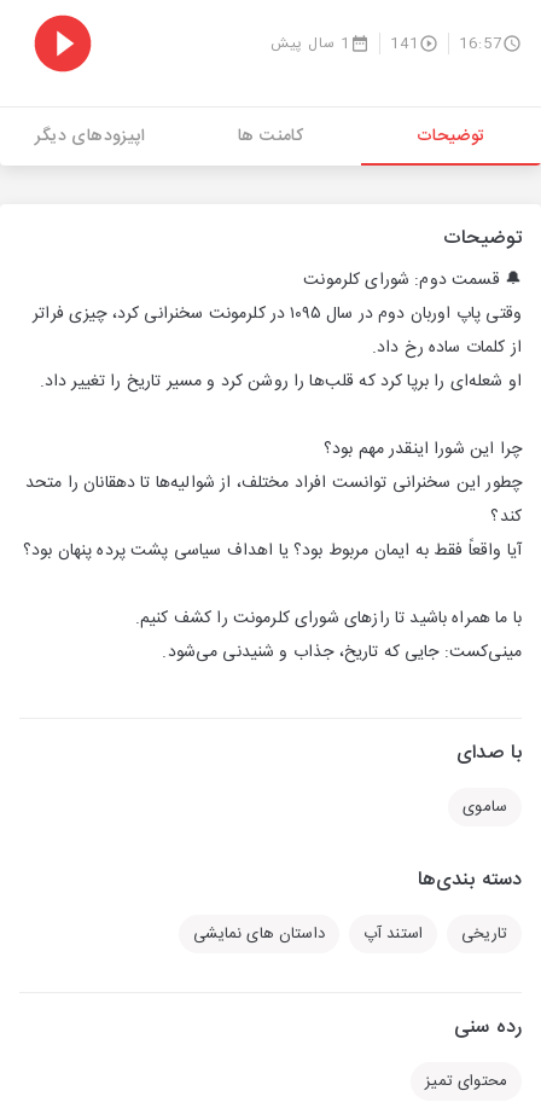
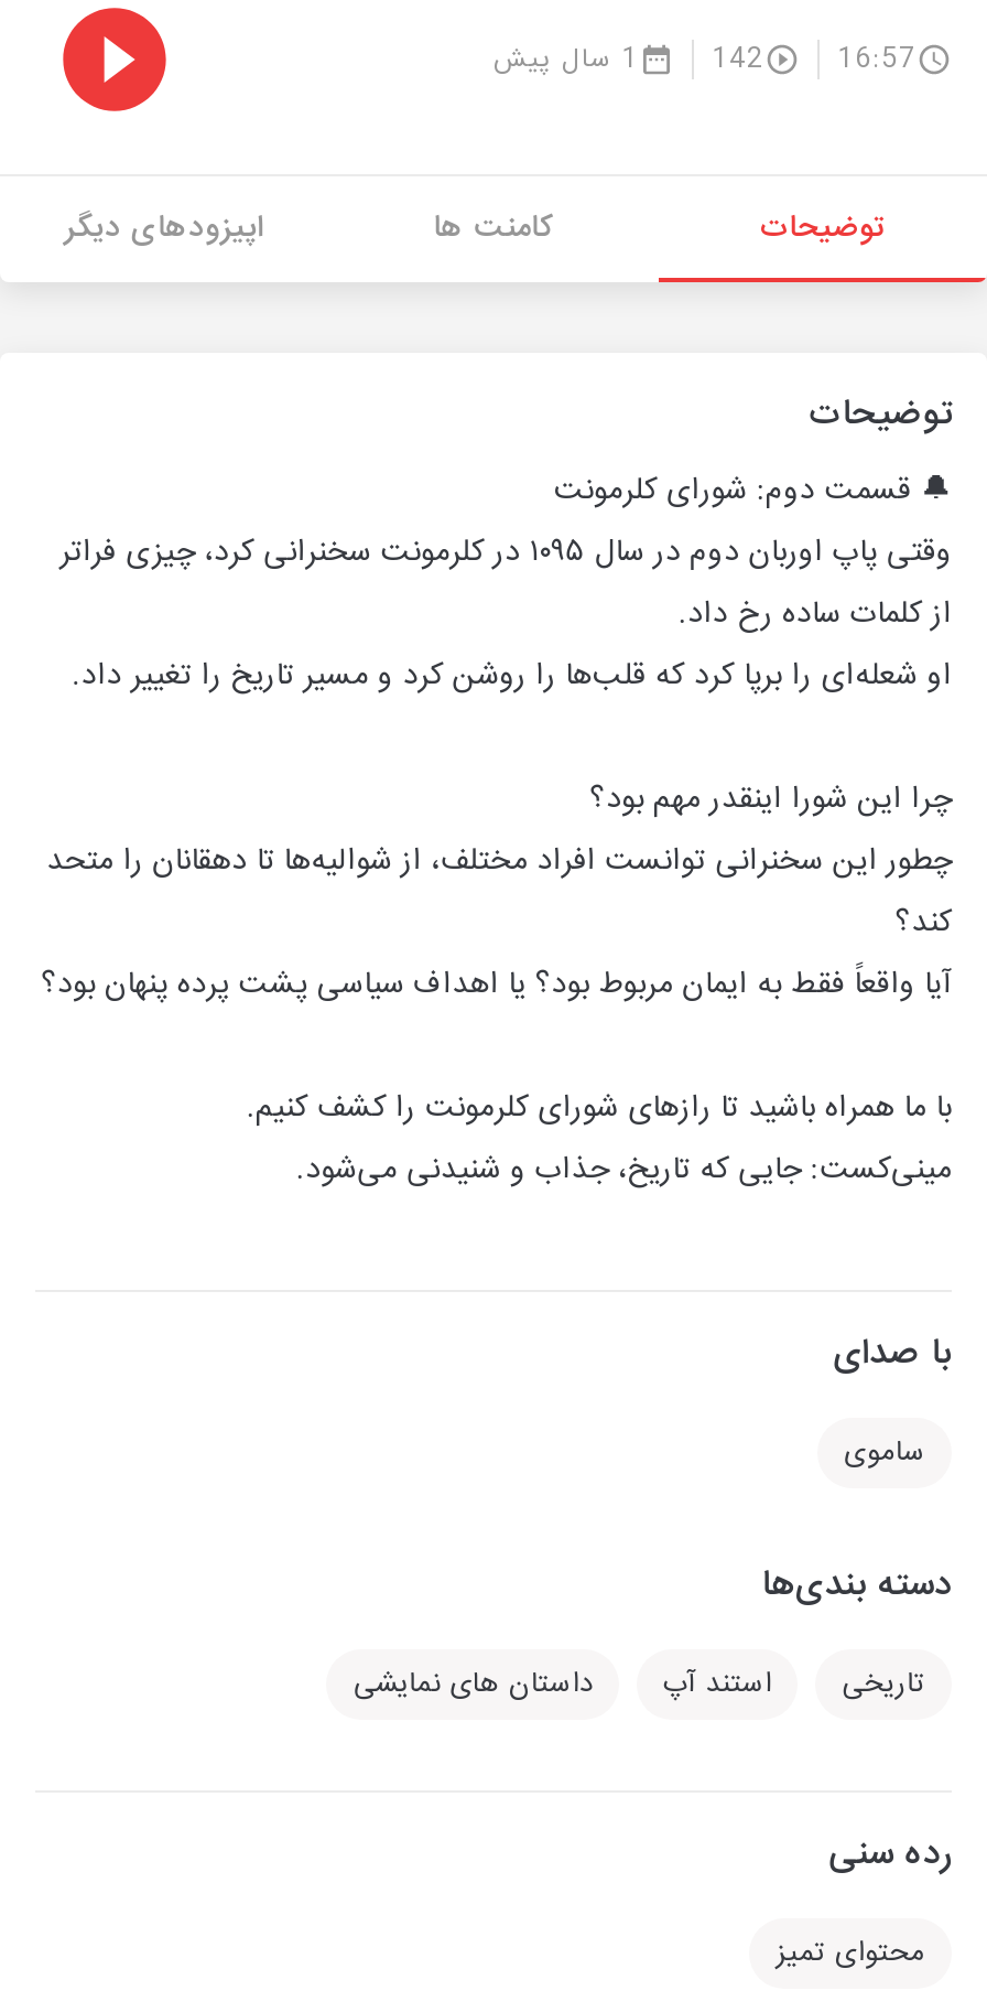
- 141
+ 142
